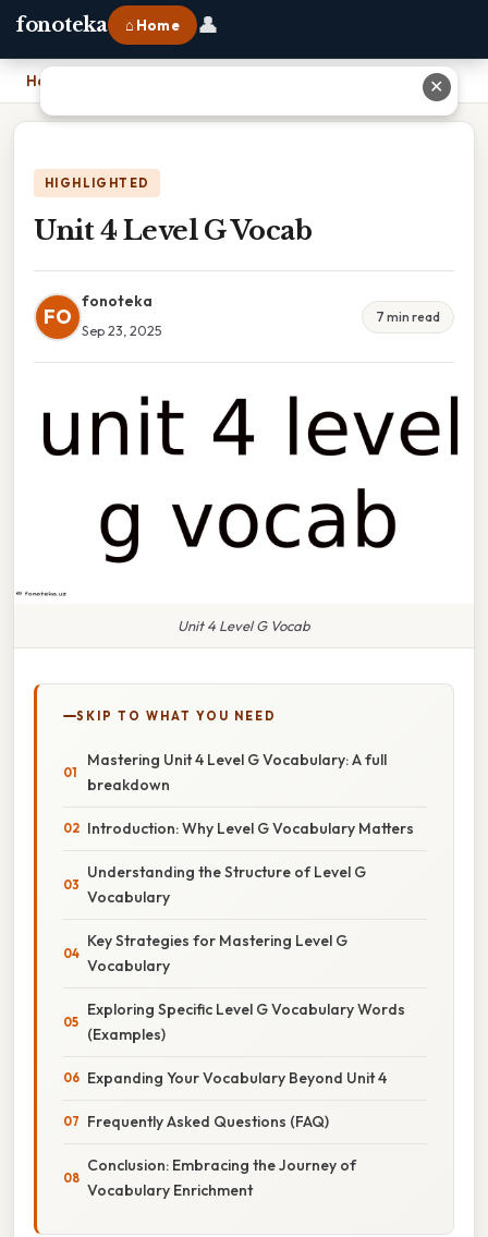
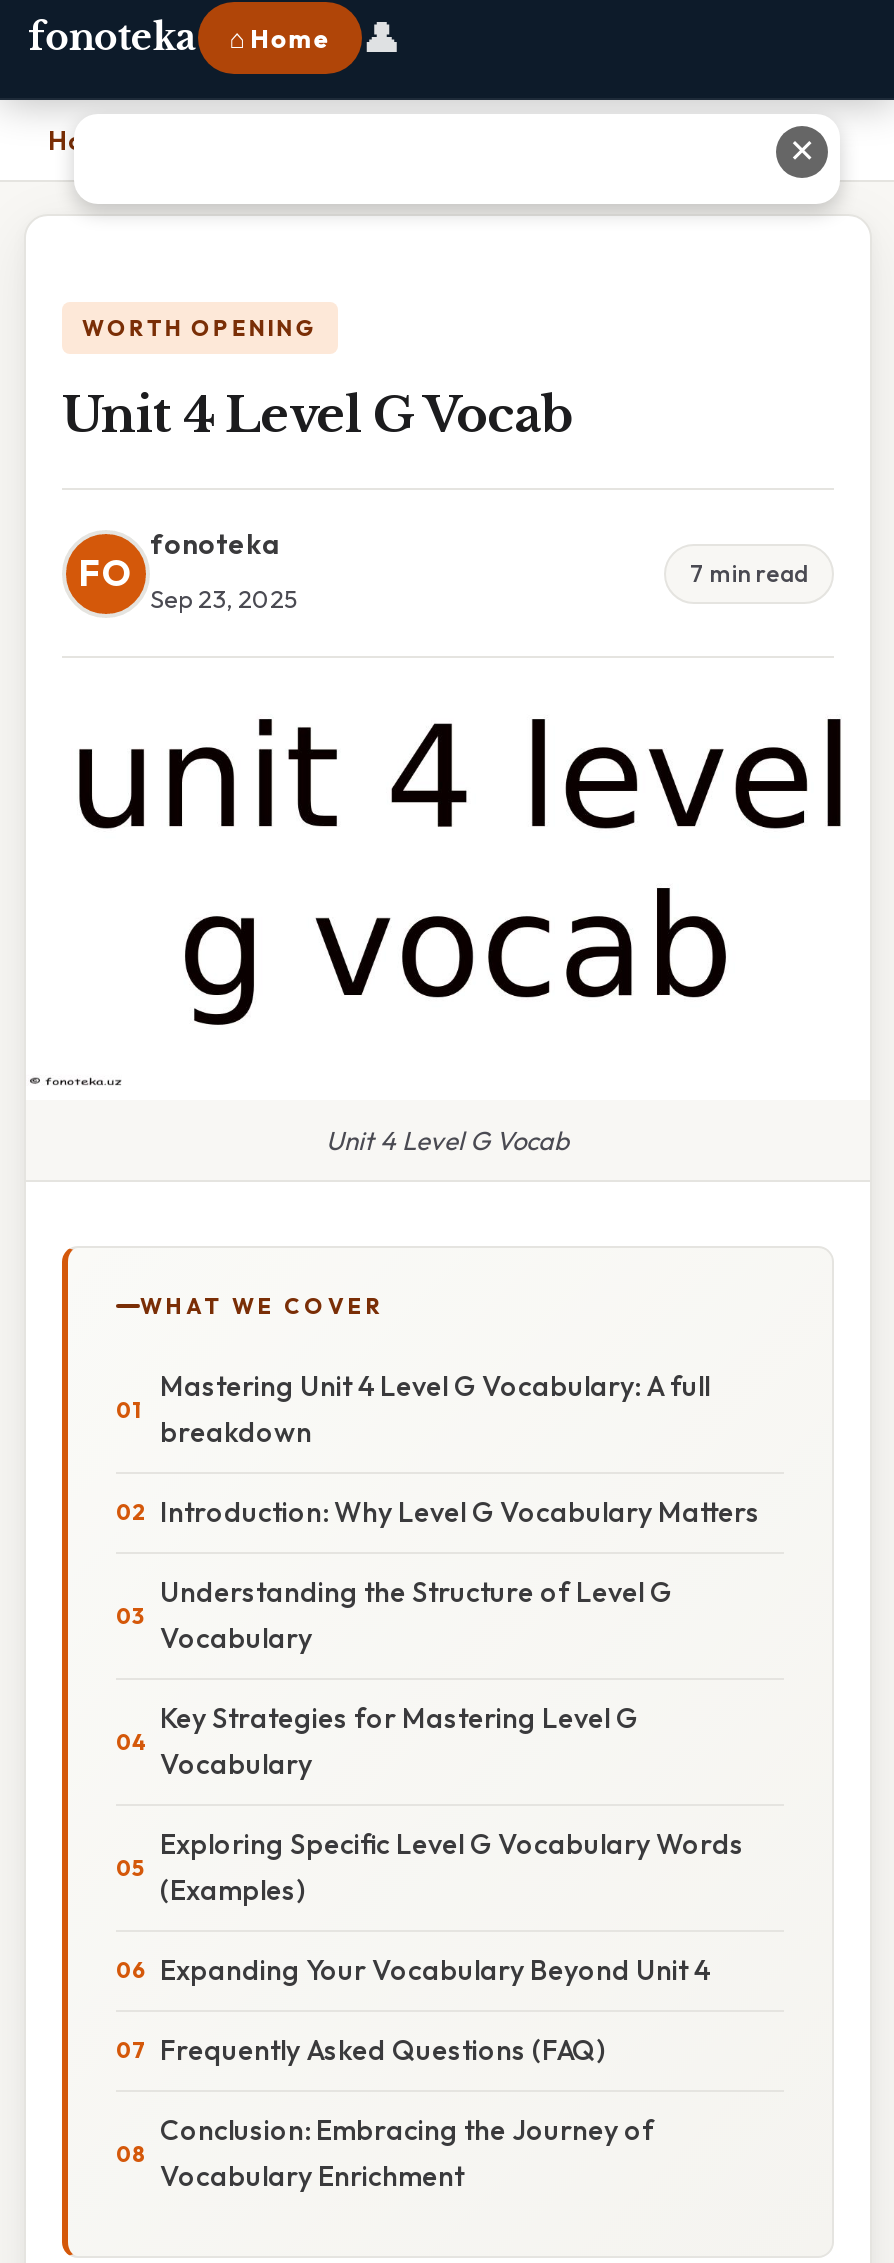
- HIGHLIGHTED
+ WORTH OPENING

- SKIP TO WHAT YOU NEED
+ WHAT WE COVER
